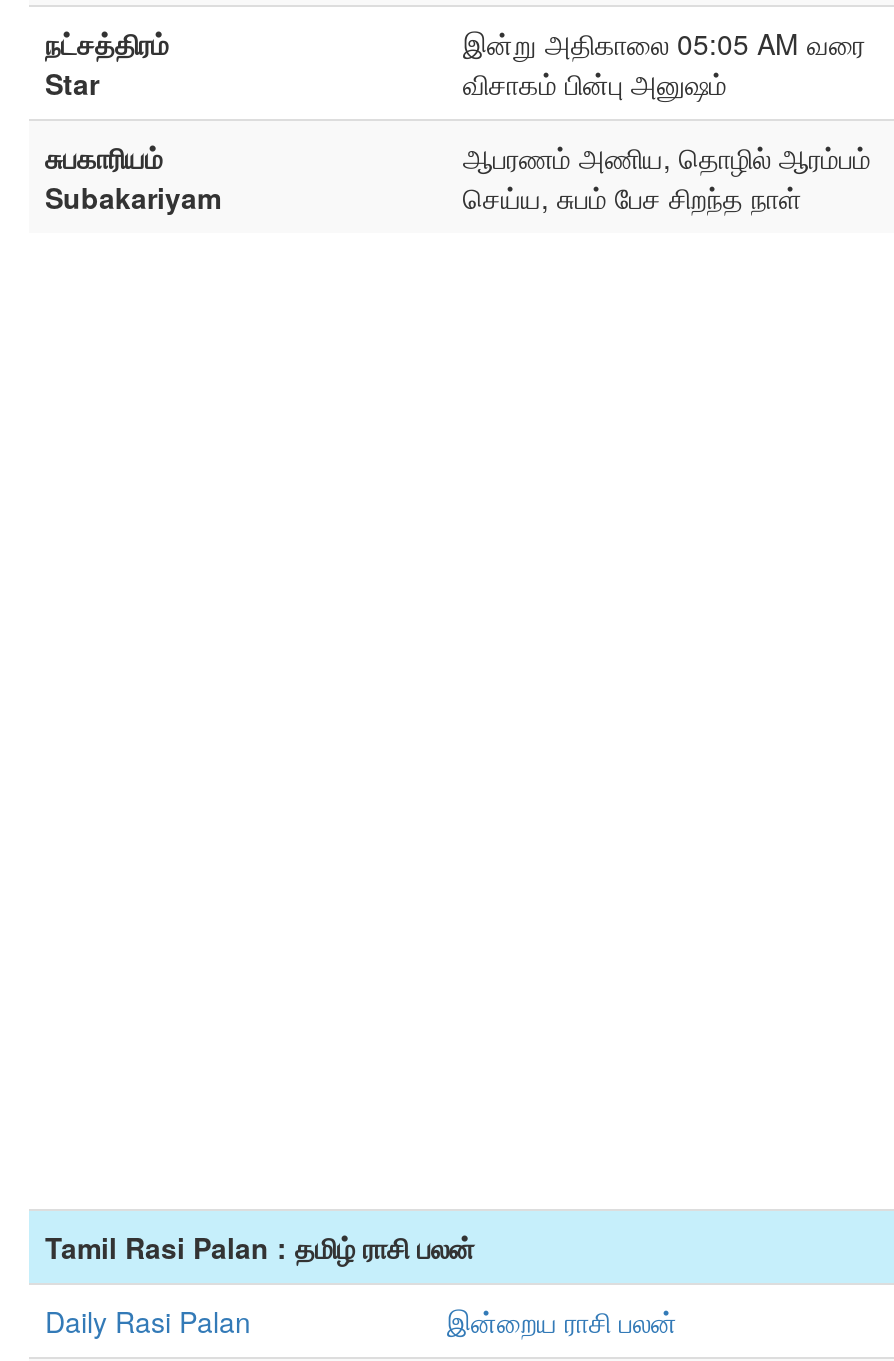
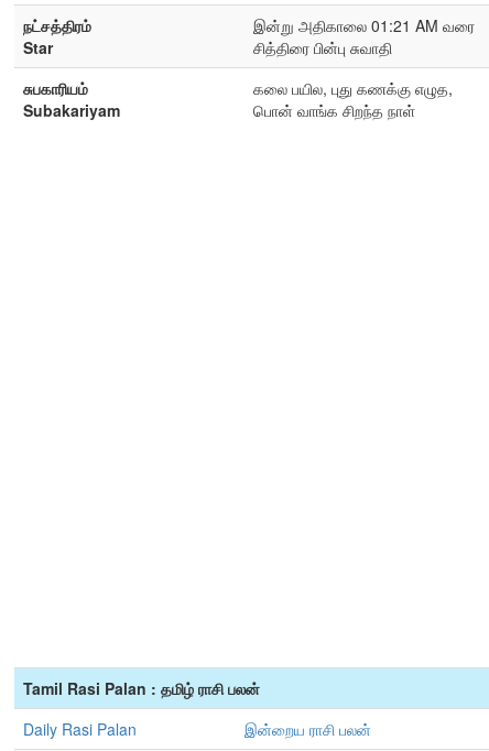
- இன்று அதிகாலை 05:05 AM வரை
+ இன்று அதிகாலை 01:21 AM வரை

- விசாகம் பின்பு அனுஷம்
+ சித்திரை பின்பு சுவாதி

- ஆபரணம் அணிய, தொழில் ஆரம்பம்
- செய்ய, சுபம் பேச சிறந்த நாள்
+ கலை பயில, புது கணக்கு எழுத,
+ பொன் வாங்க சிறந்த நாள்
